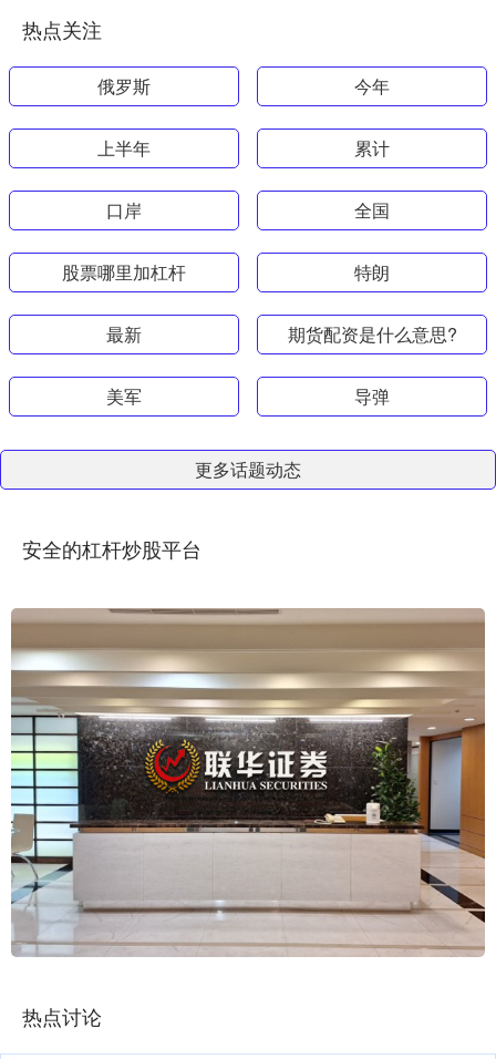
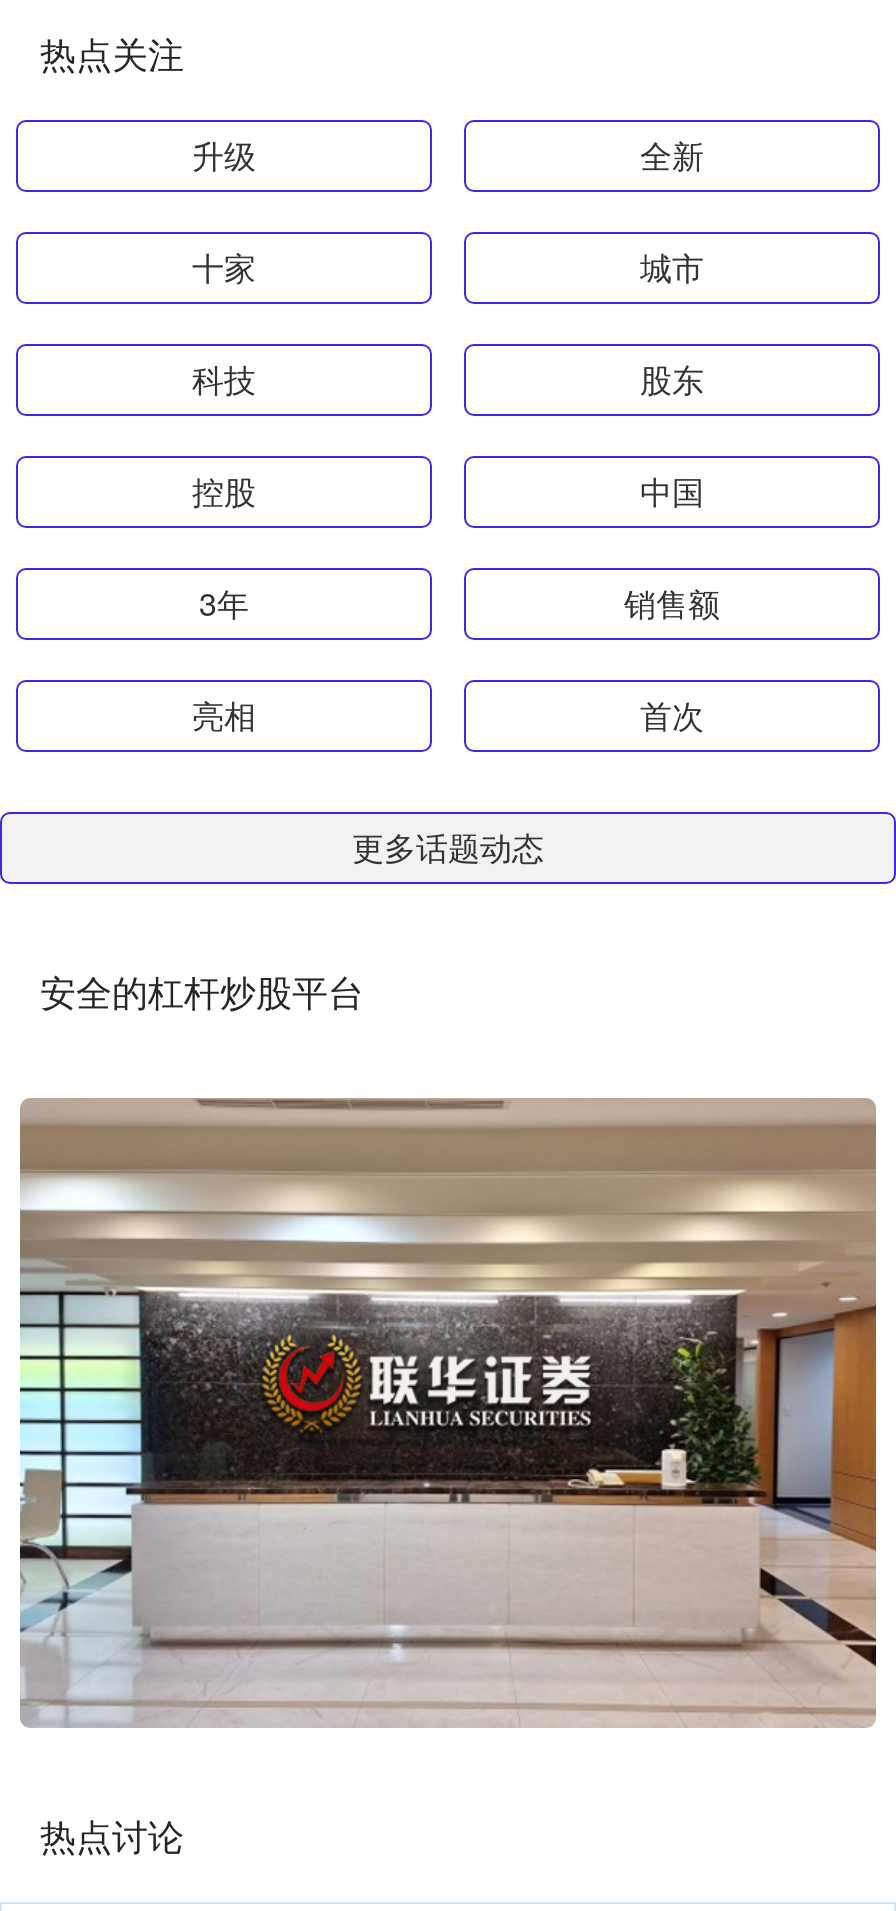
- 俄罗斯
- 今年
+ 升级
+ 全新

- 上半年
- 累计
+ 十家
+ 城市

- 口岸
- 全国
+ 科技
+ 股东

- 股票哪里加杠杆
- 特朗
+ 控股
+ 中国

- 最新
- 期货配资是什么意思?
+ 3年
+ 销售额

- 美军
- 导弹
+ 亮相
+ 首次
